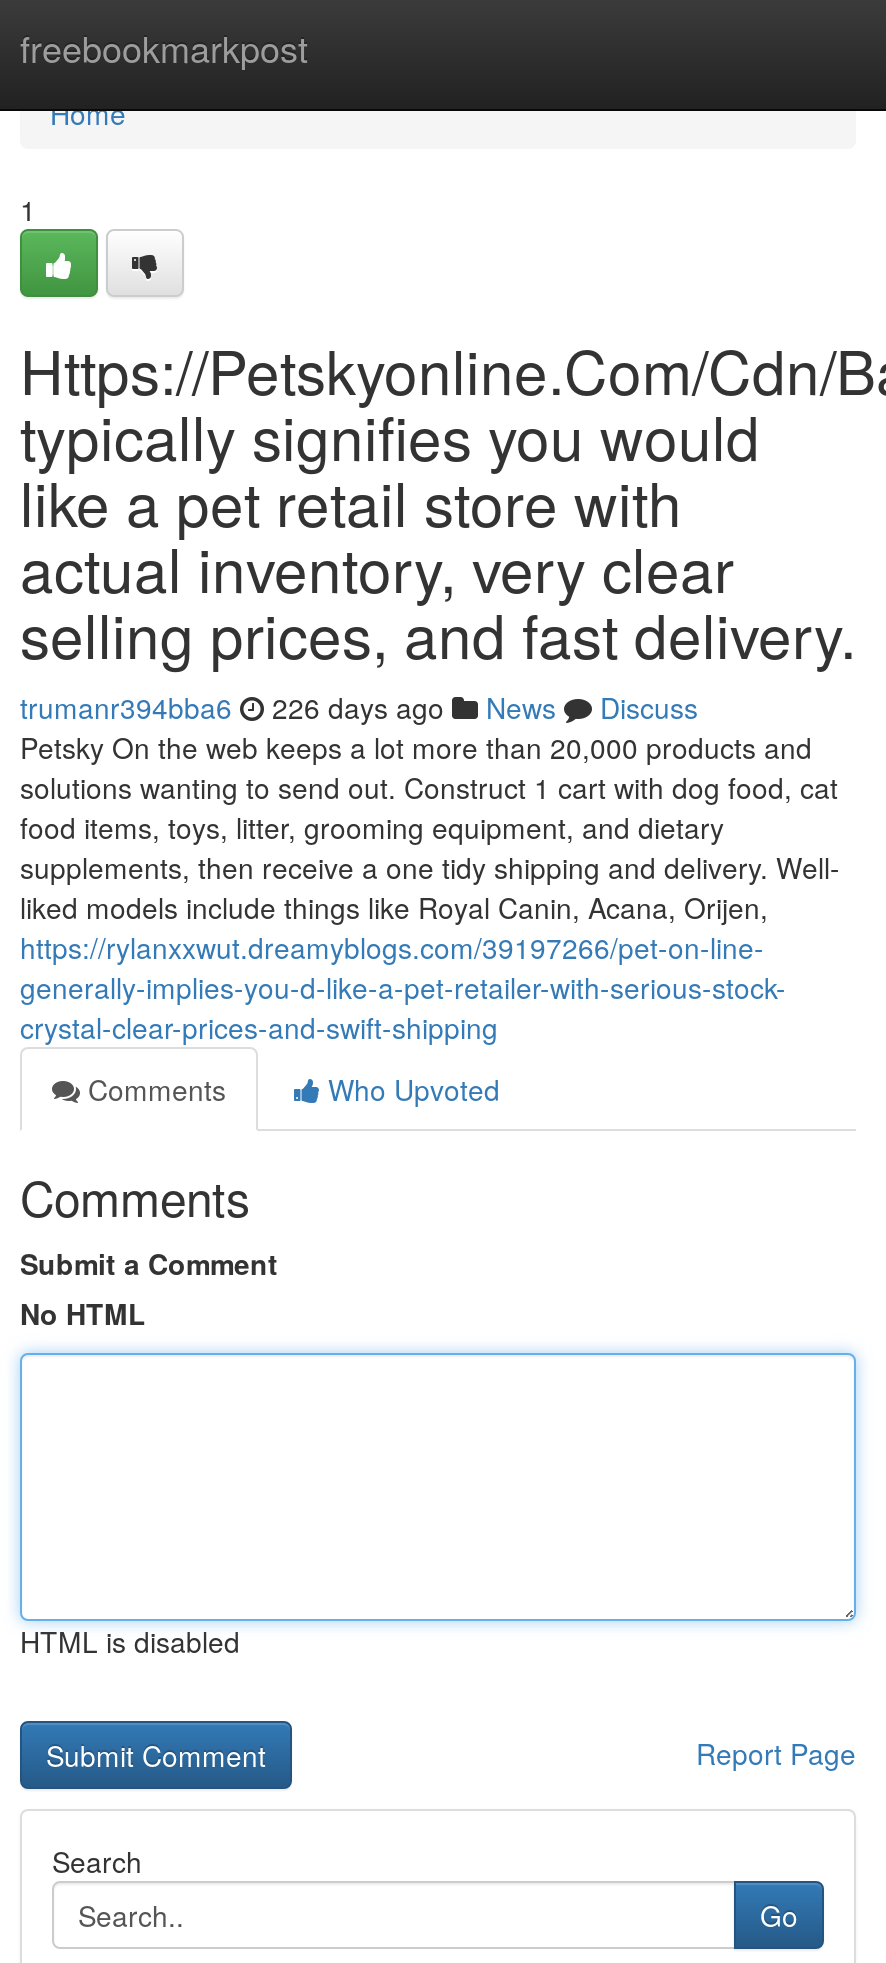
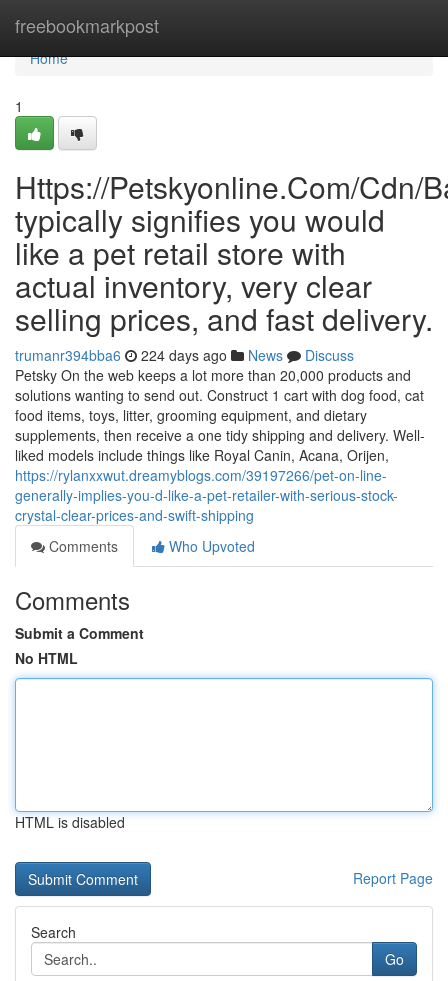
- trumanr394bba6 226 days ago News Discuss
+ trumanr394bba6 224 days ago News Discuss
